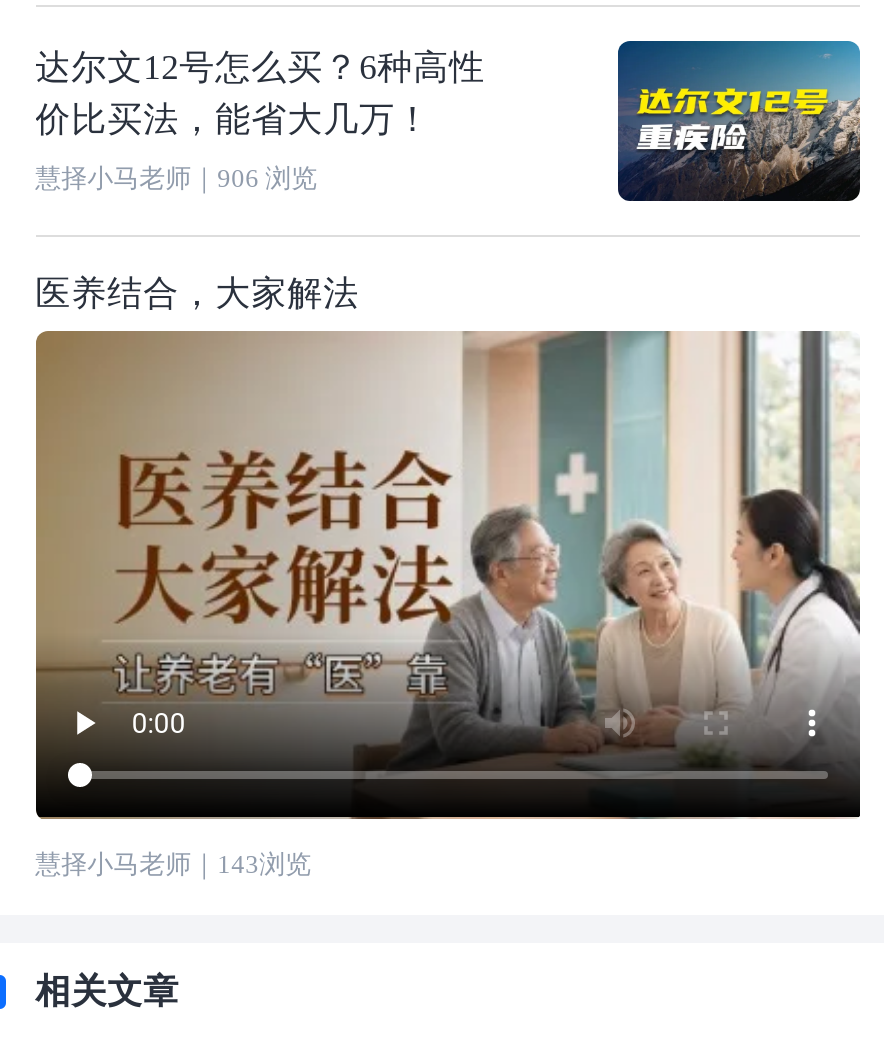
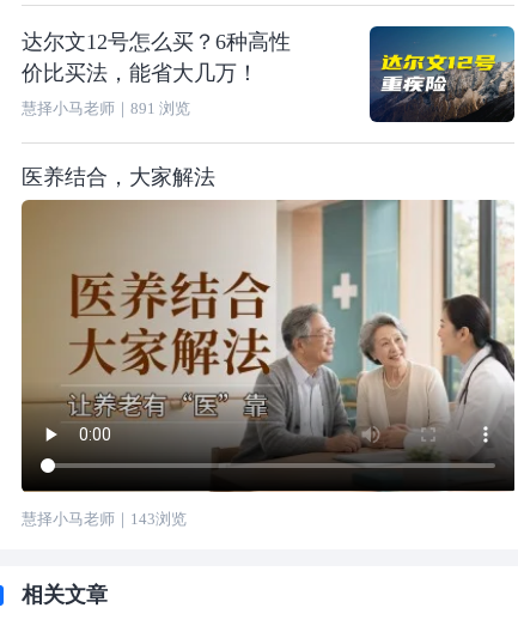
- 慧择小马老师｜906浏览
+ 慧择小马老师｜891浏览
